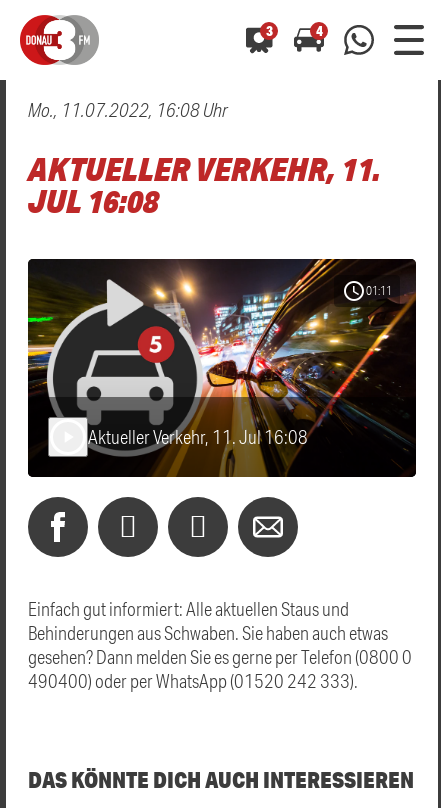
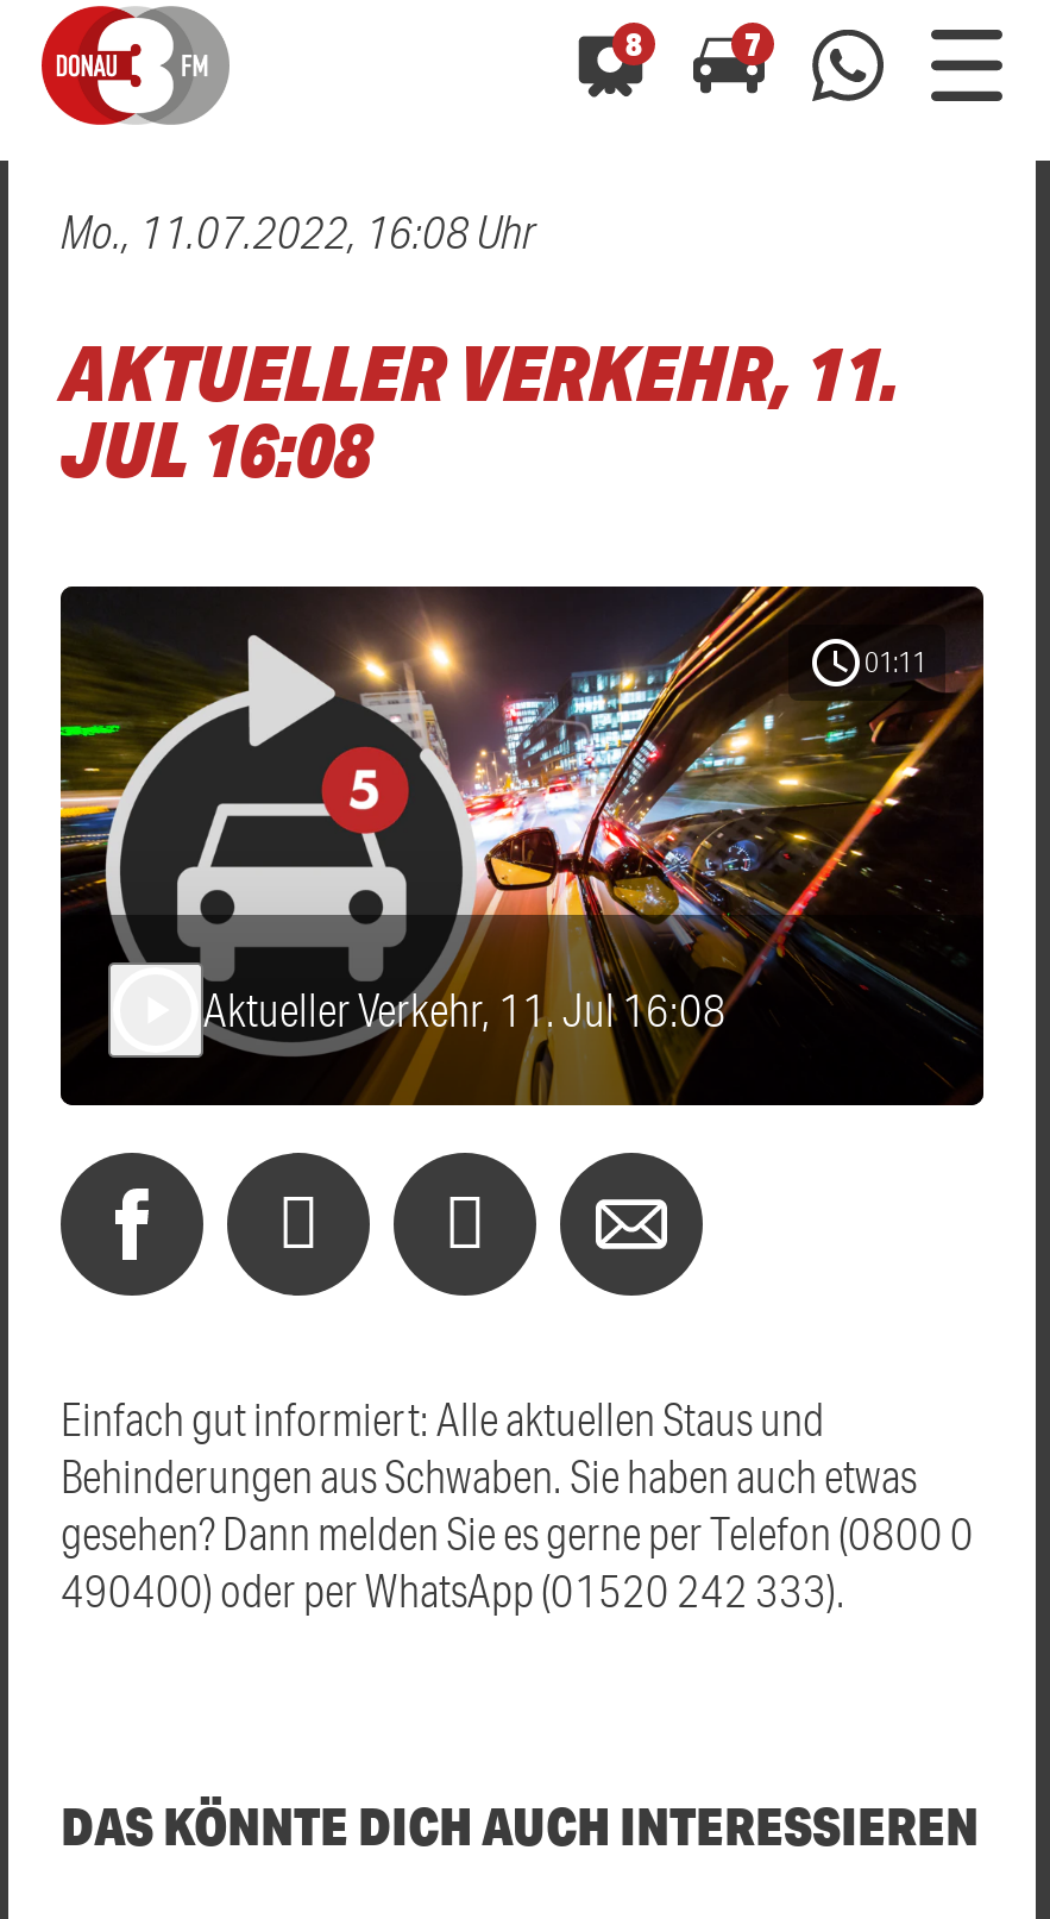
- 3
+ 8

- 4
+ 7
